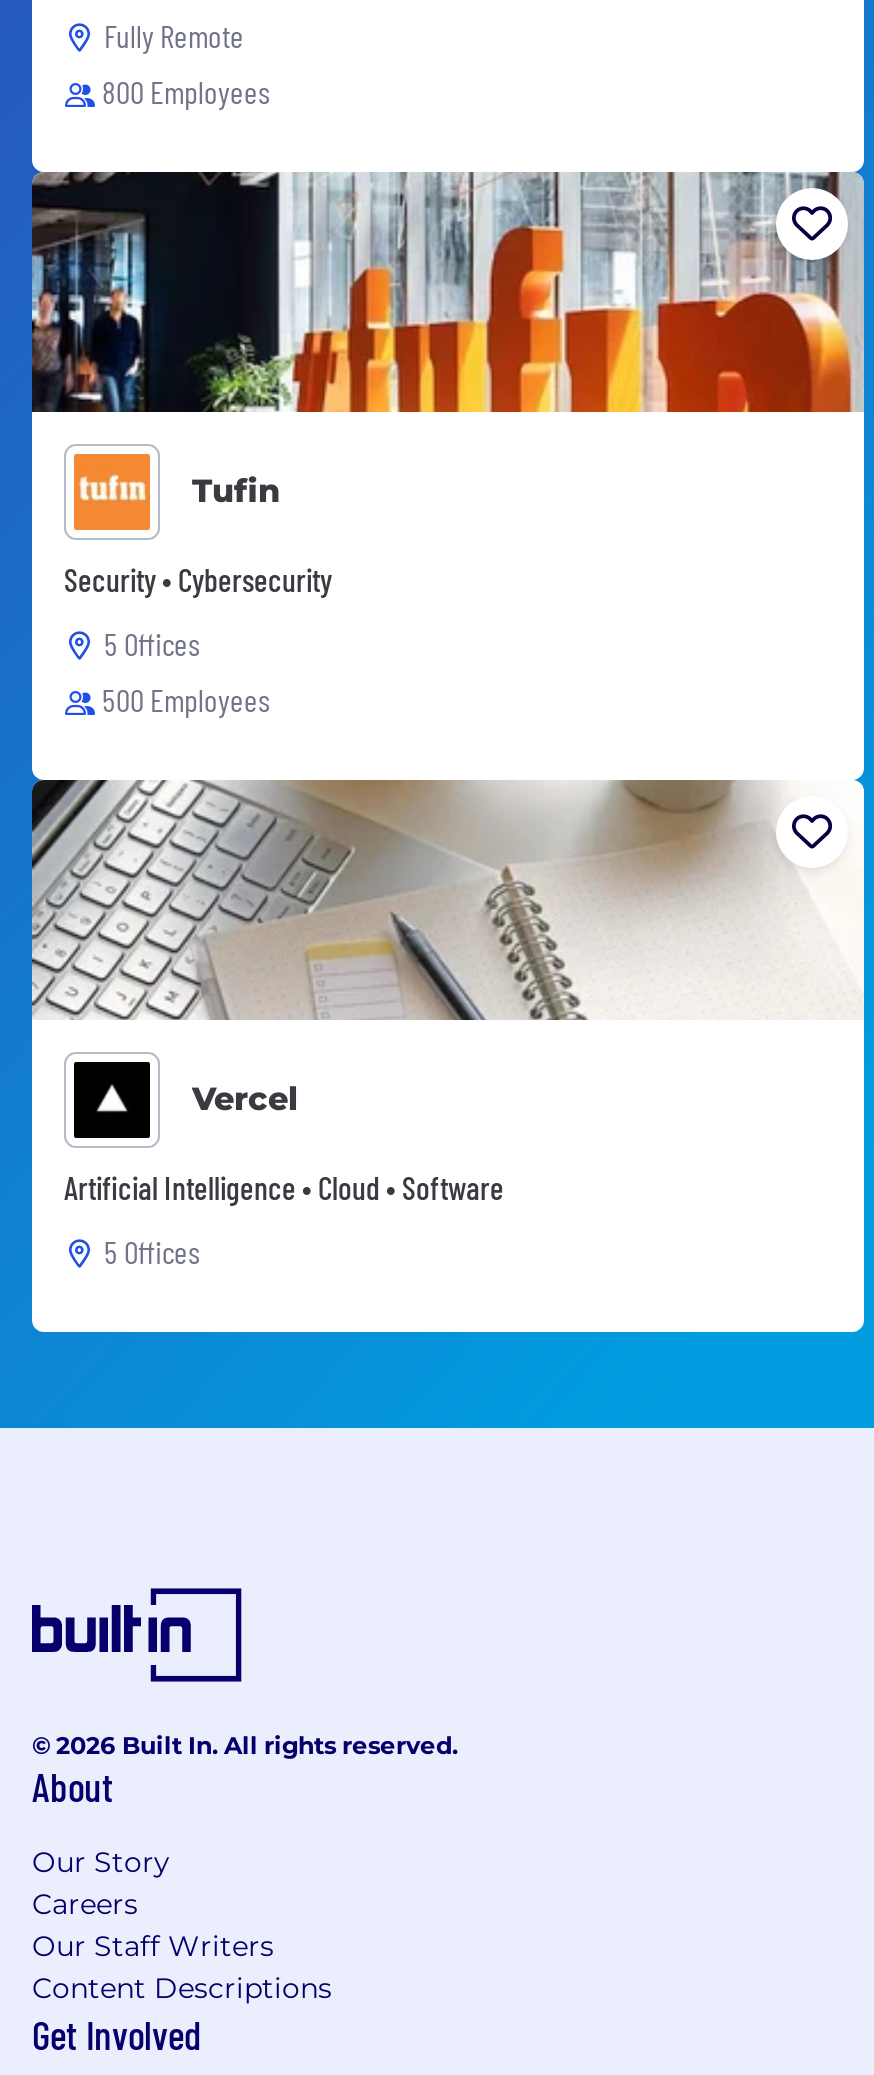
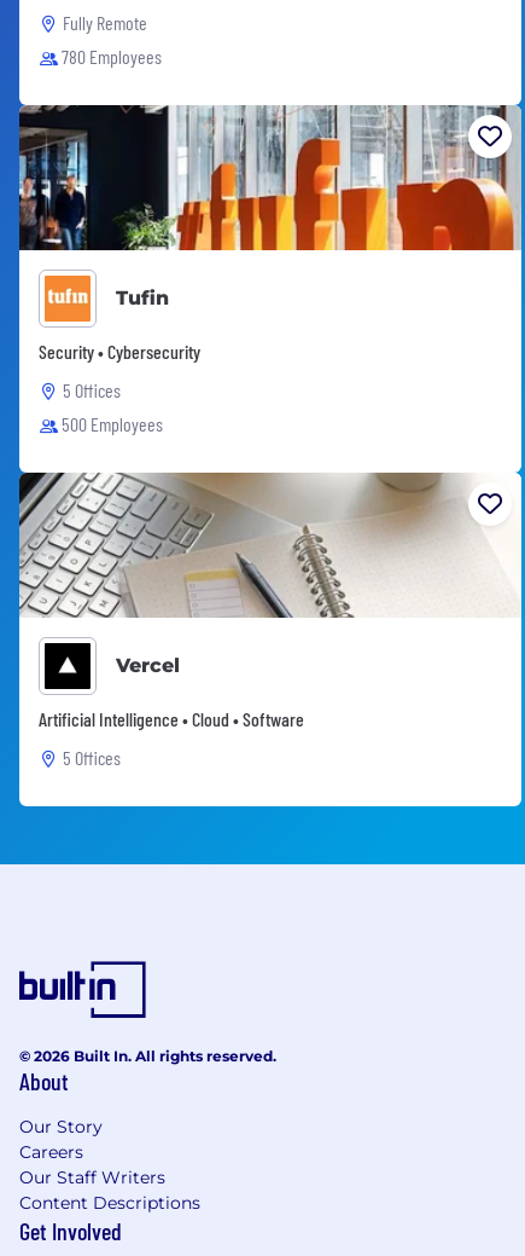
- 800 Employees
+ 780 Employees
